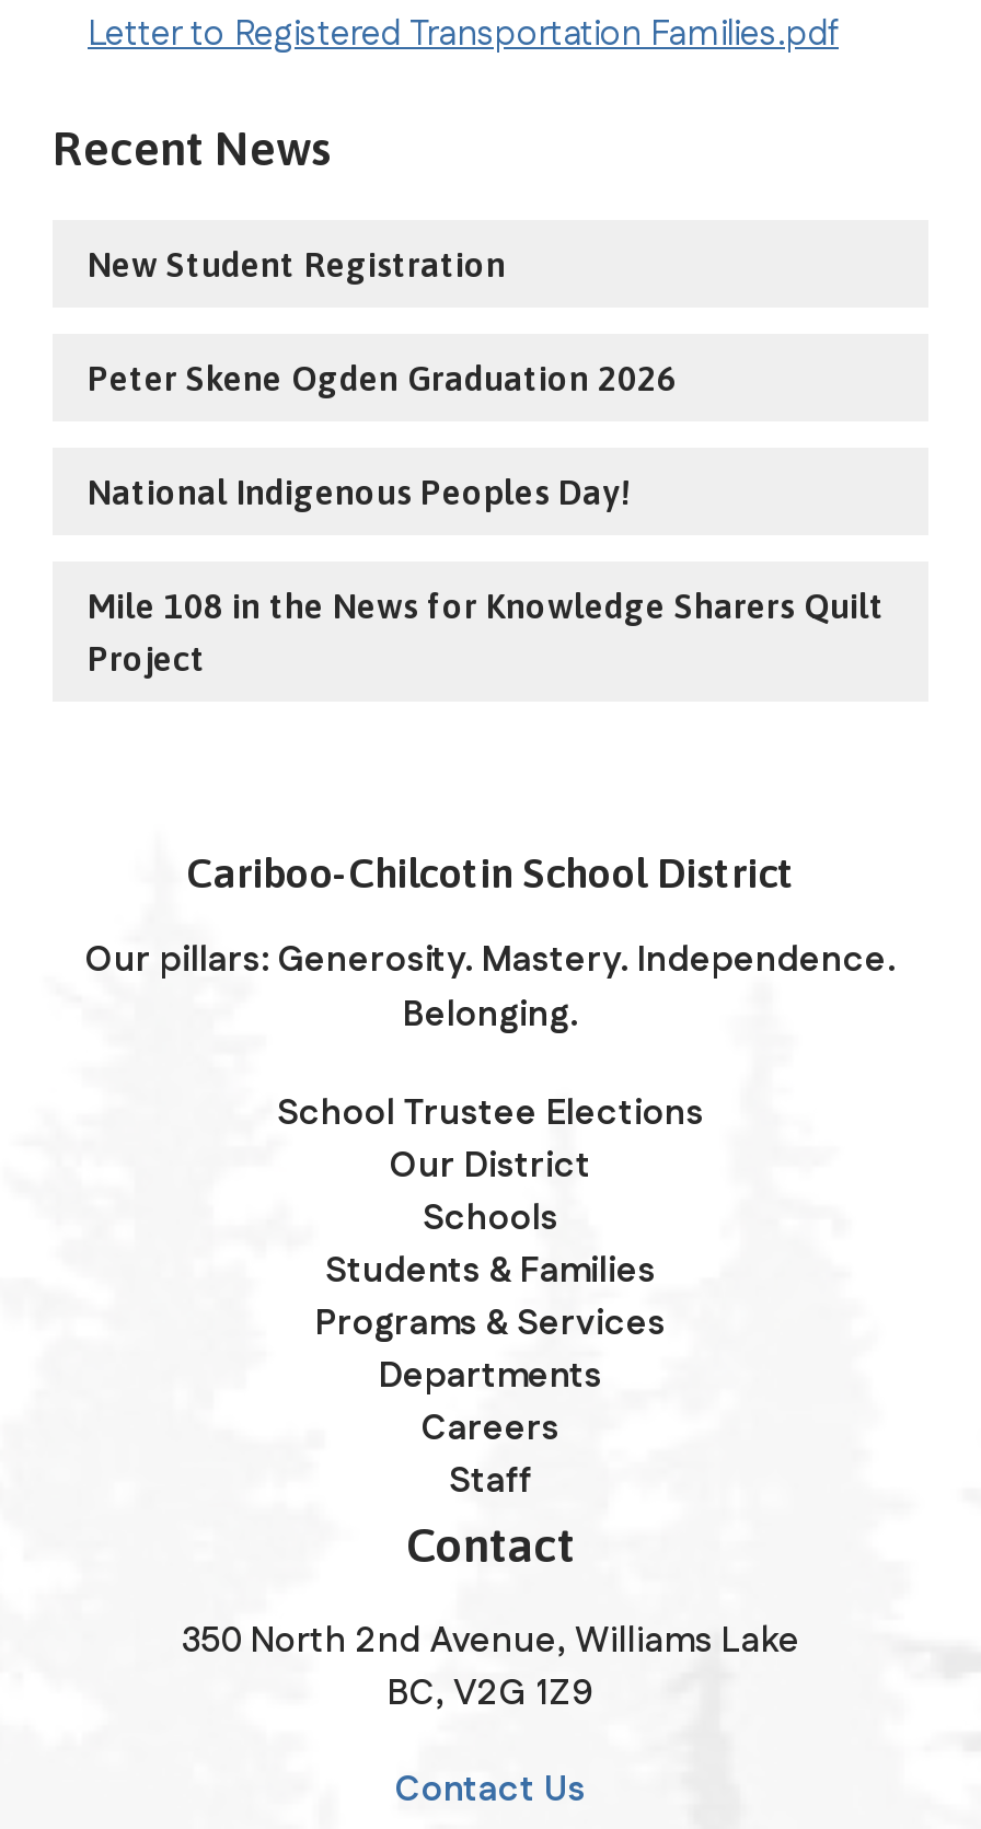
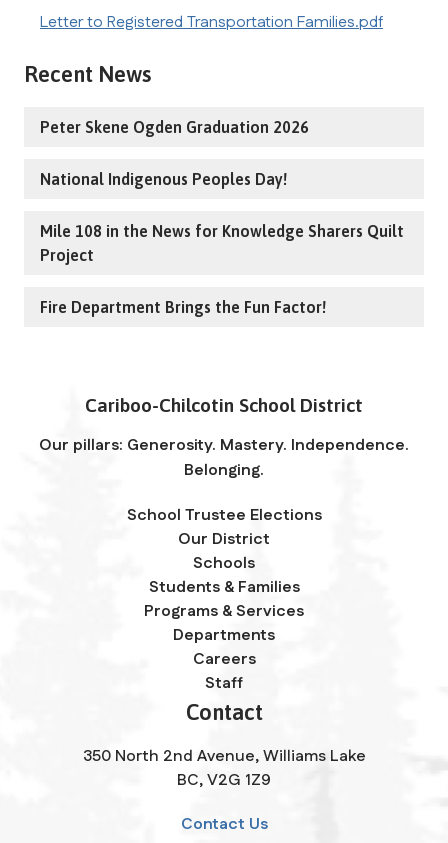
- New Student Registration

moved up: Peter Skene Ogden Graduation 2026 | National Indigenous Peoples Day! | Mile 108 in the News for Knowledge Sharers Quilt | Project

+ Fire Department Brings the Fun Factor!
